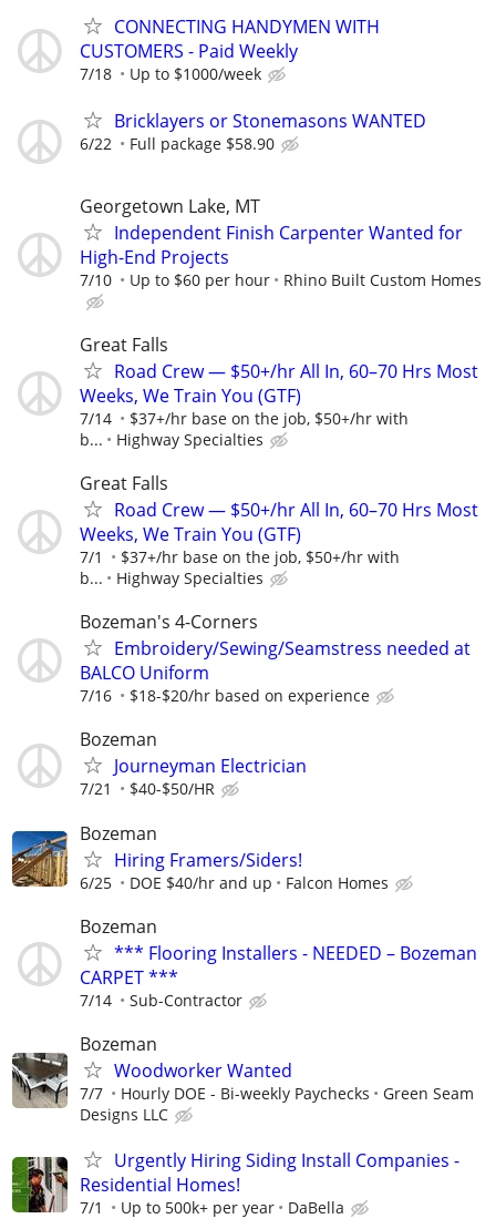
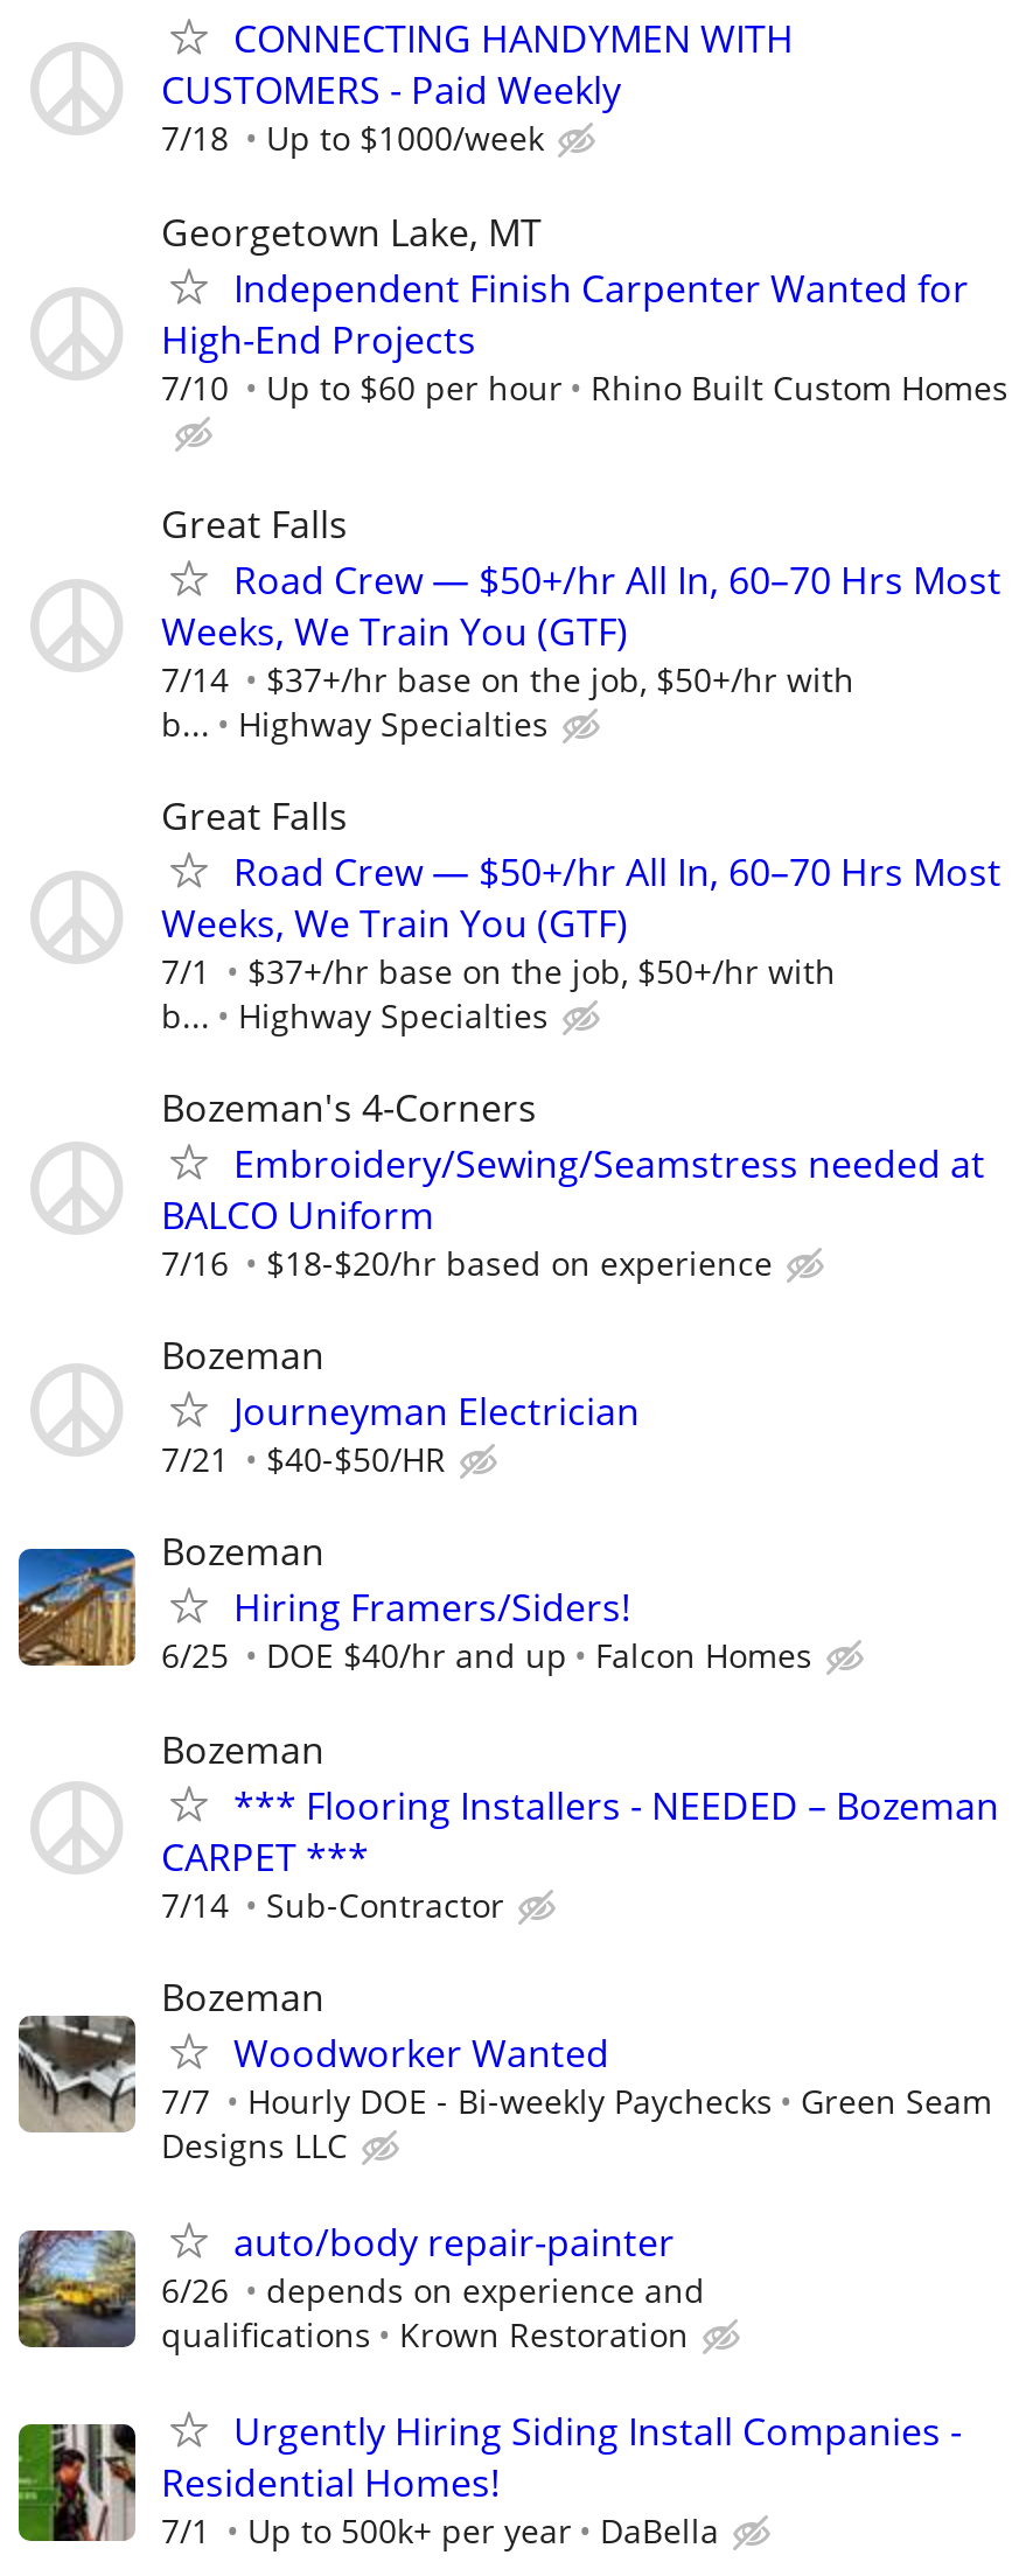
- Bricklayers or Stonemasons WANTED
- 6/22
- Full package $58.90

moved up: [image] | Georgetown Lake, MT | Independent Finish Carpenter Wanted for | ... | Green Seam | Designs LLC

+ [image]
+ auto/body repair-painter
+ 6/26
+ depends on experience and
+ qualifications
+ Krown Restoration
